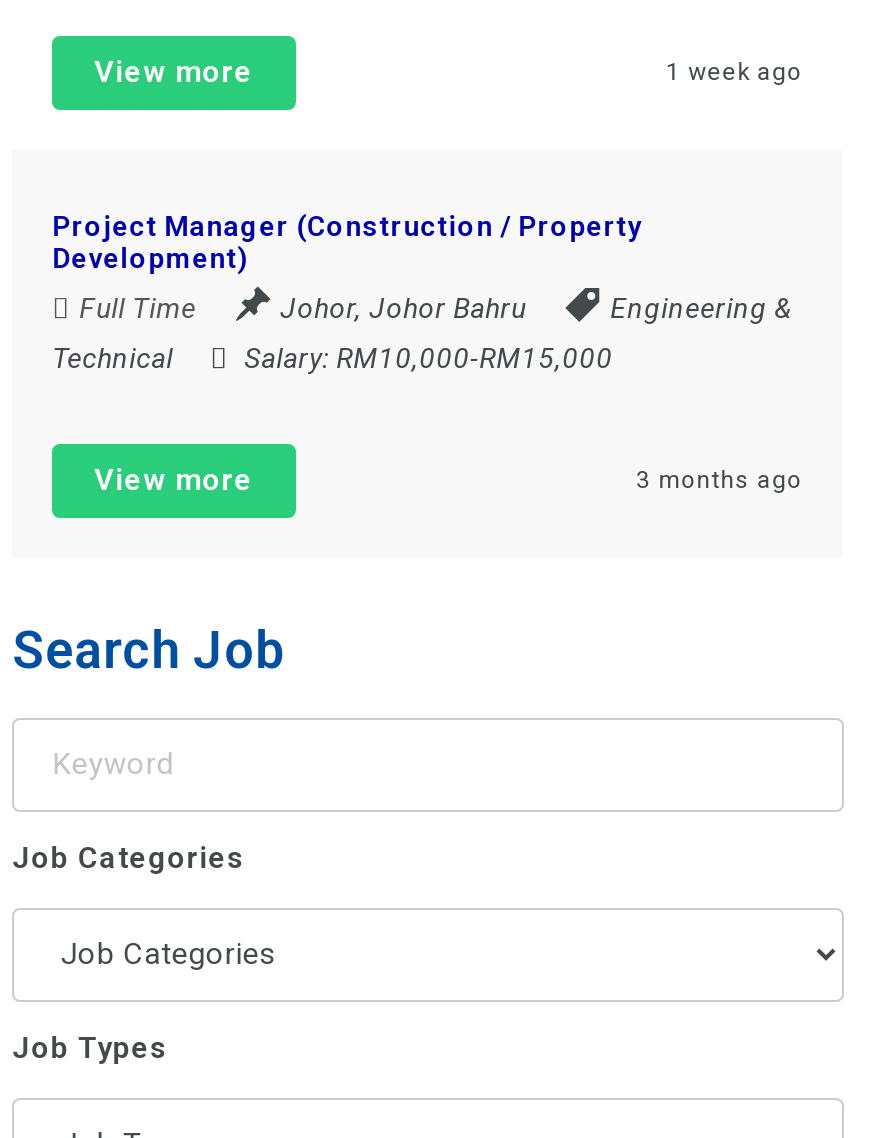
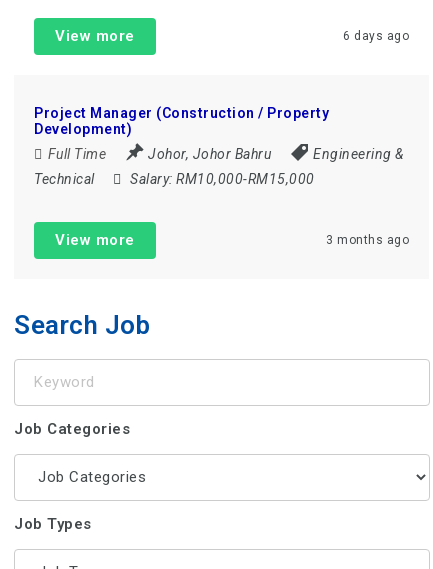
- 1 week ago
+ 6 days ago
